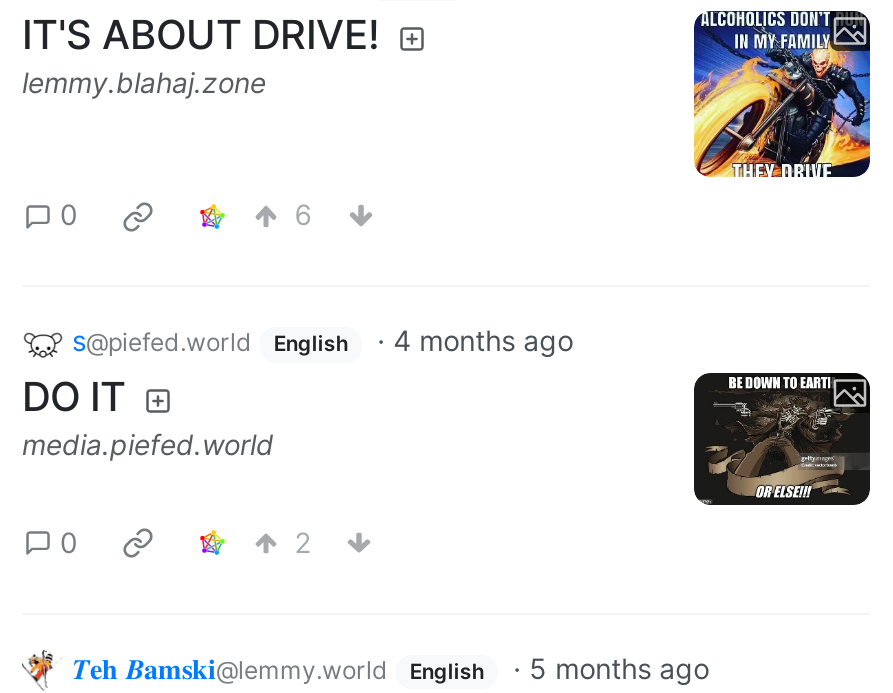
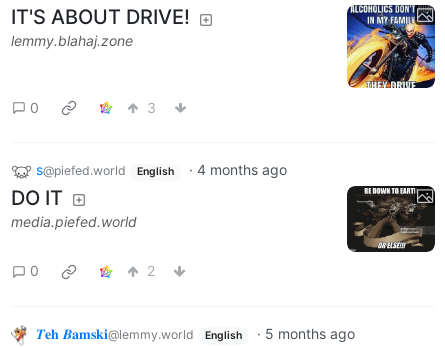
- 6
+ 3
